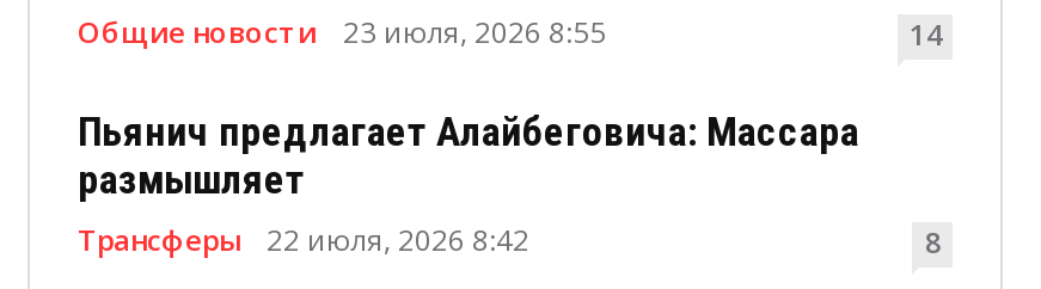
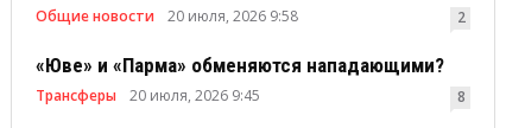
- 23 июля, 2026 8:55
- 14
+ 20 июля, 2026 9:58
+ 2

- Пьянич предлагает Алайбеговича: Массара
- размышляет
+ «Юве» и «Парма» обменяются нападающими?

- Трансферы 22 июля, 2026 8:42
+ Трансферы 20 июля, 2026 9:45
